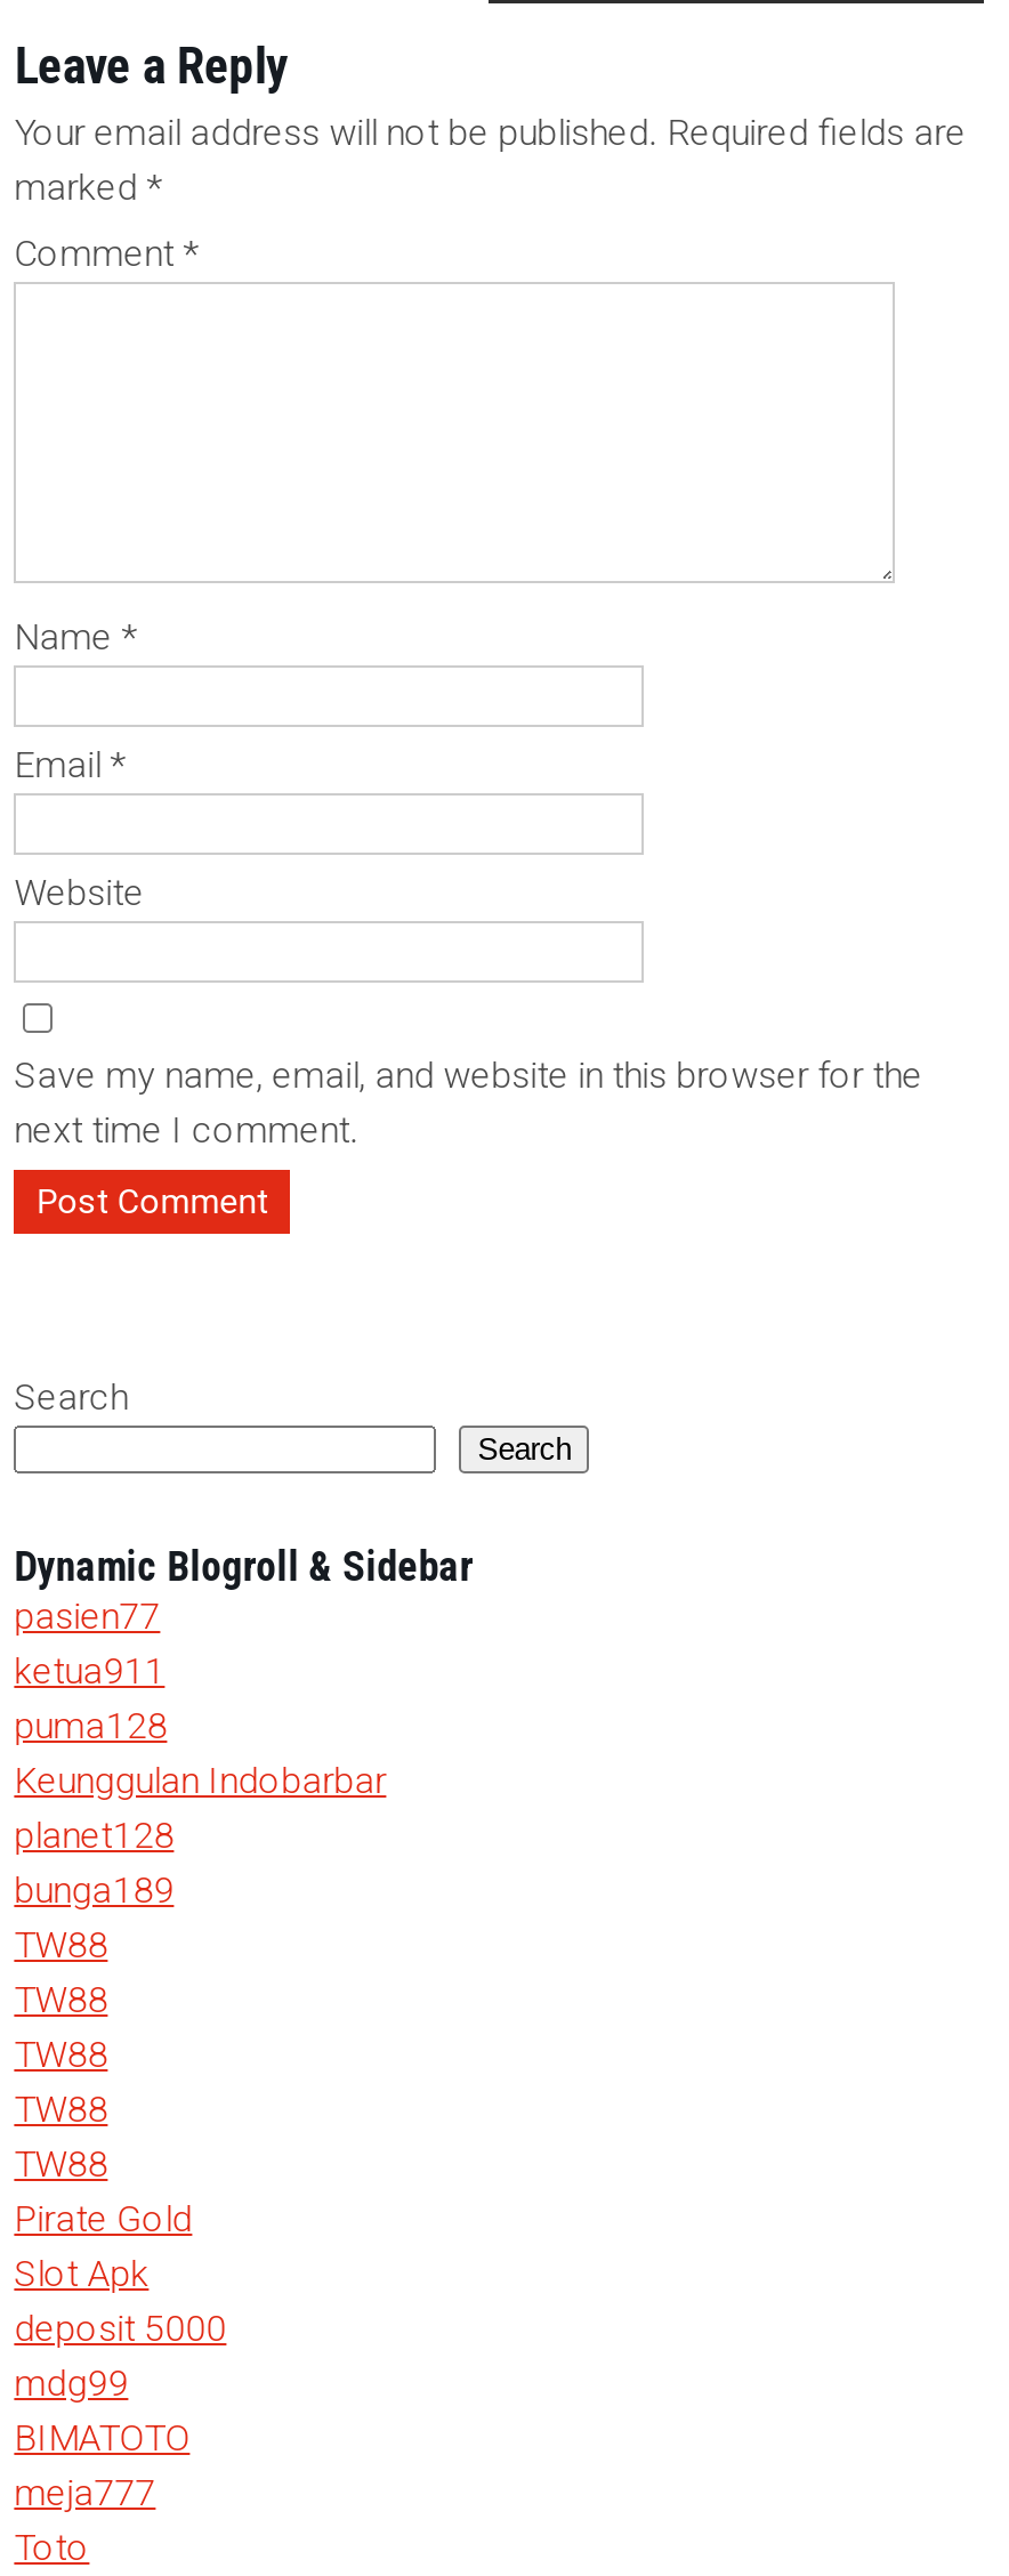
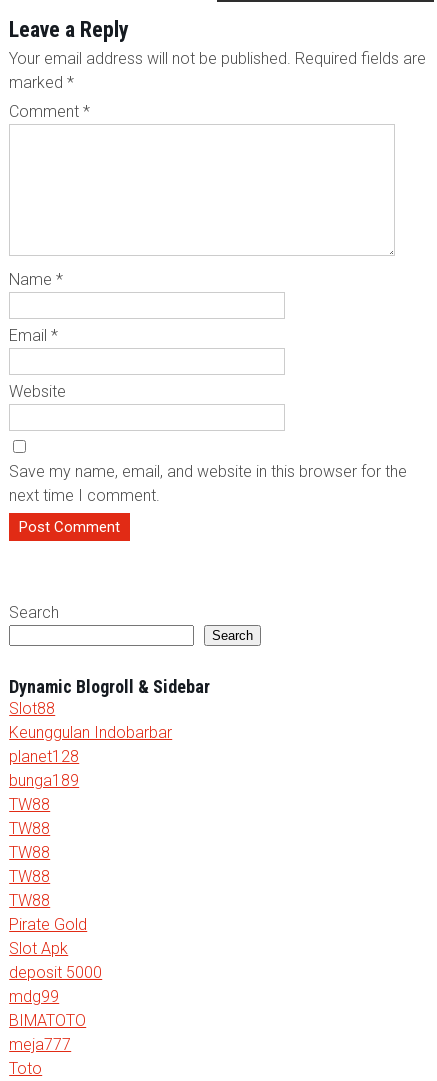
- pasien77
- ketua911
- puma128
+ Slot88
